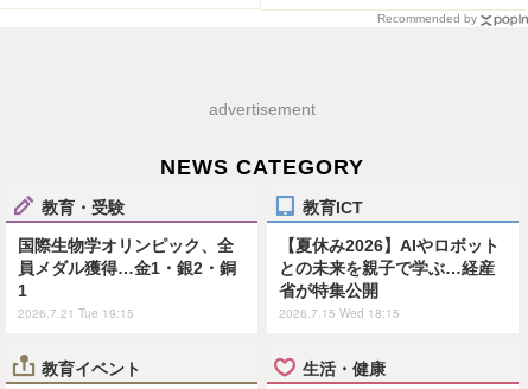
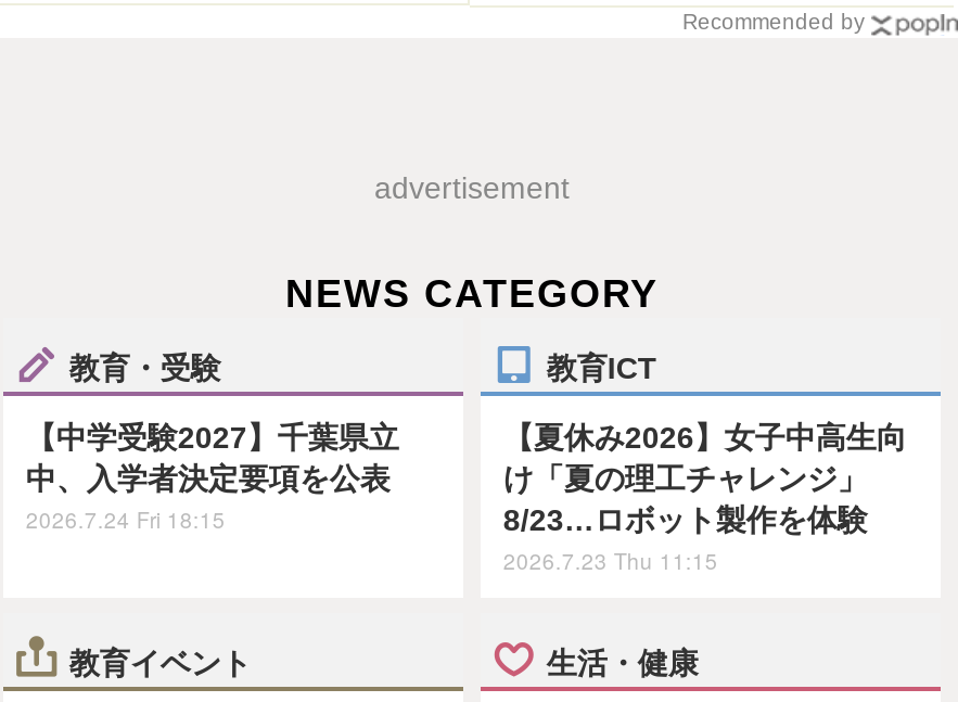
- 国際生物学オリンピック、全
- 員メダル獲得…金1・銀2・銅
- 1
- 2026.7.21 Tue 19:15
+ 【中学受験2027】千葉県立
+ 中、入学者決定要項を公表
+ 2026.7.24 Fri 18:15

- 【夏休み2026】AIやロボット
- との未来を親子で学ぶ…経産
- 省が特集公開
- 2026.7.15 Wed 18:15
+ 【夏休み2026】女子中高生向
+ け「夏の理工チャレンジ」
+ 8/23…ロボット製作を体験
+ 2026.7.23 Thu 11:15
